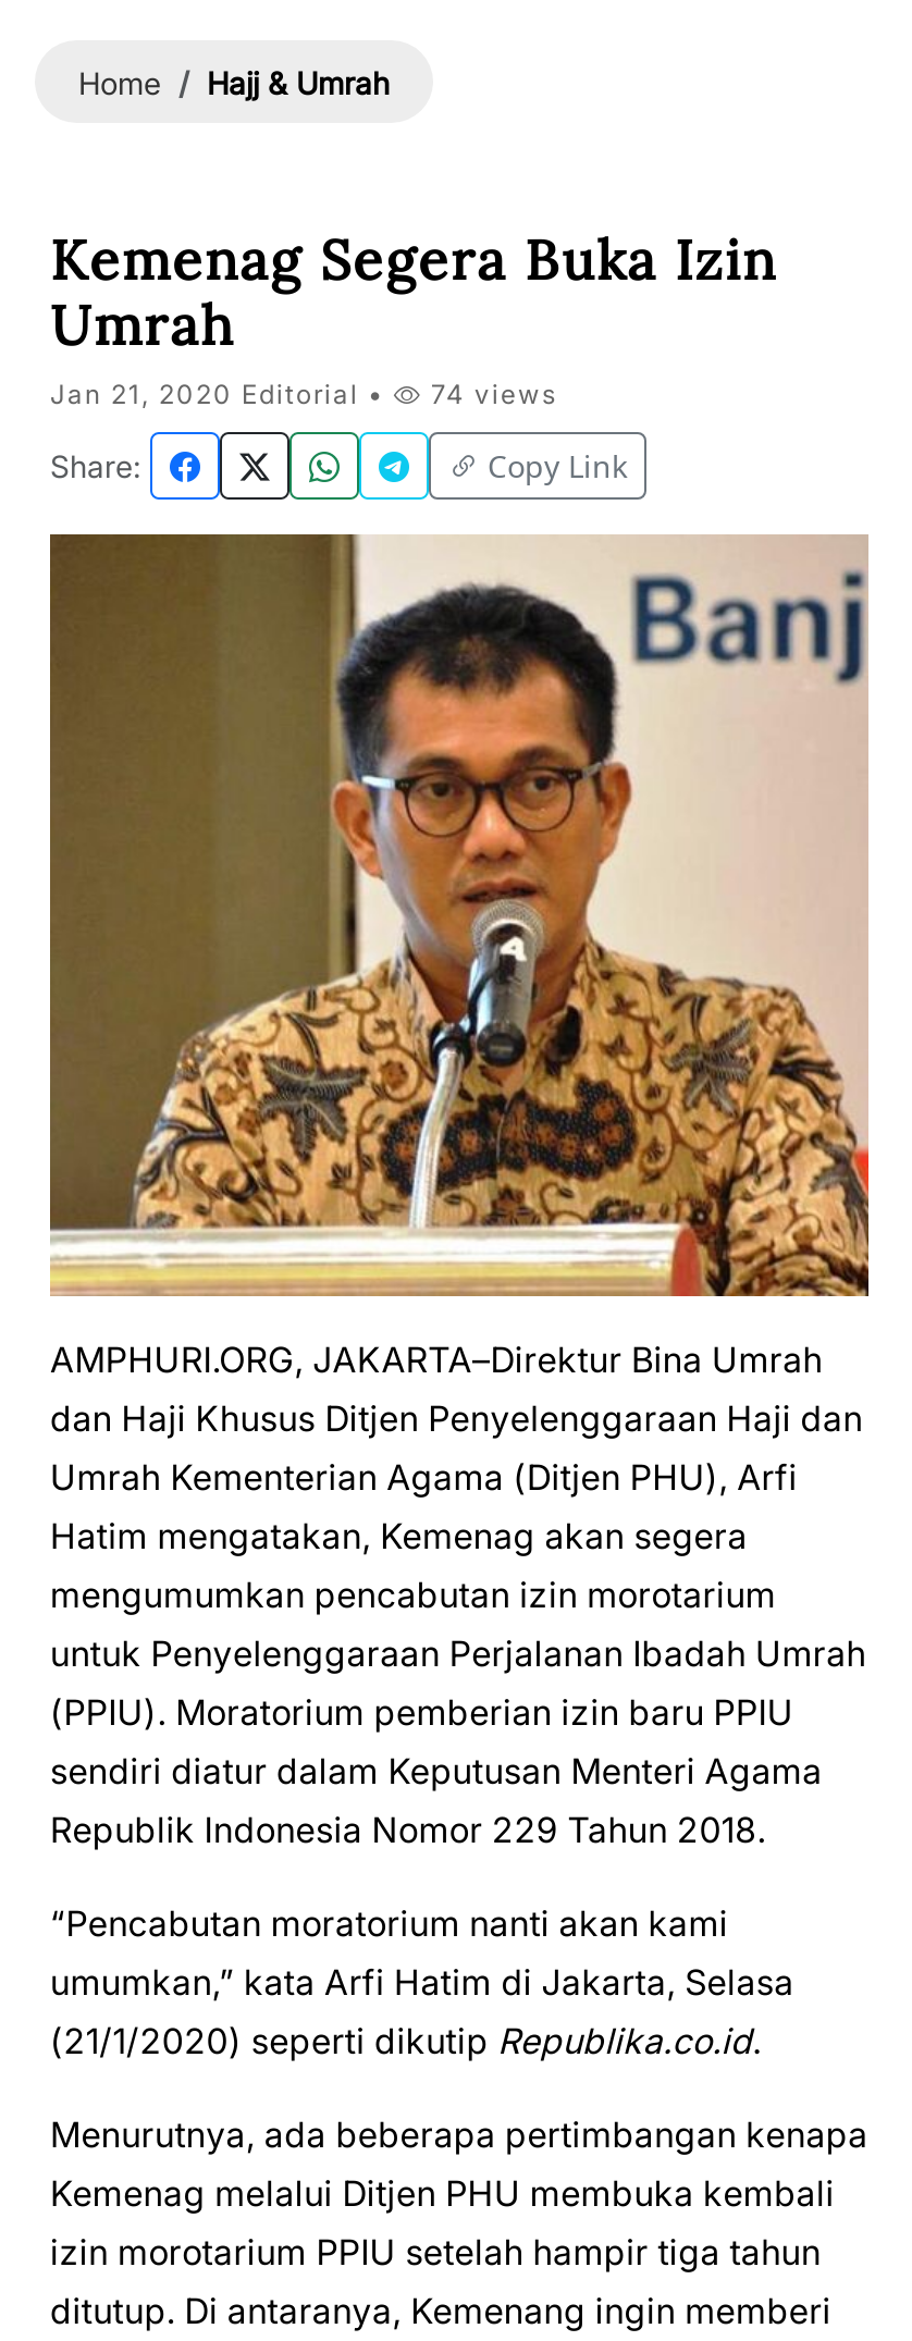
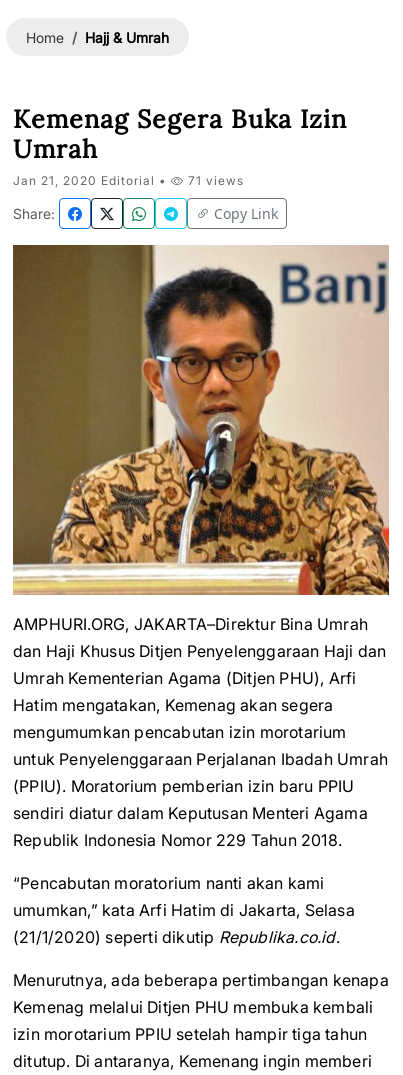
- Jan 21, 2020 Editorial • 74 views
+ Jan 21, 2020 Editorial • 71 views
